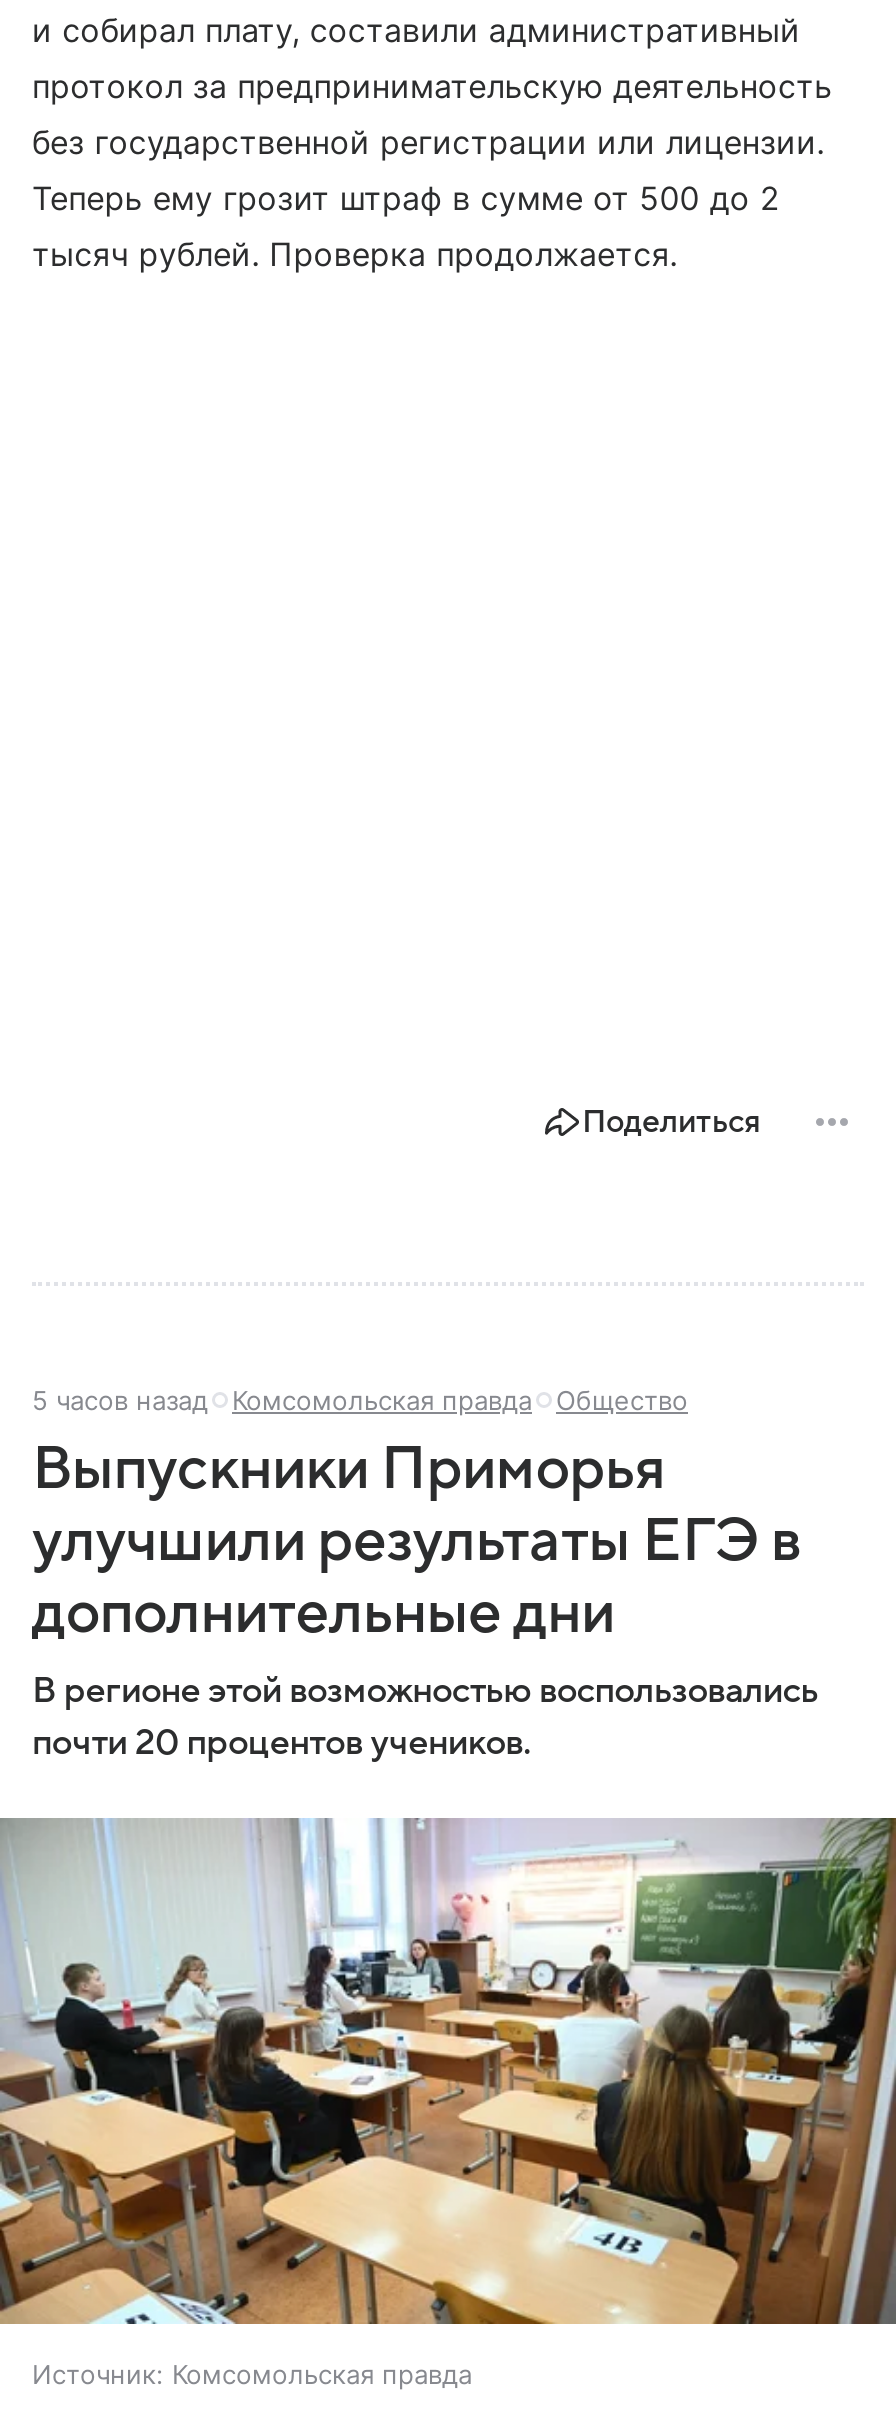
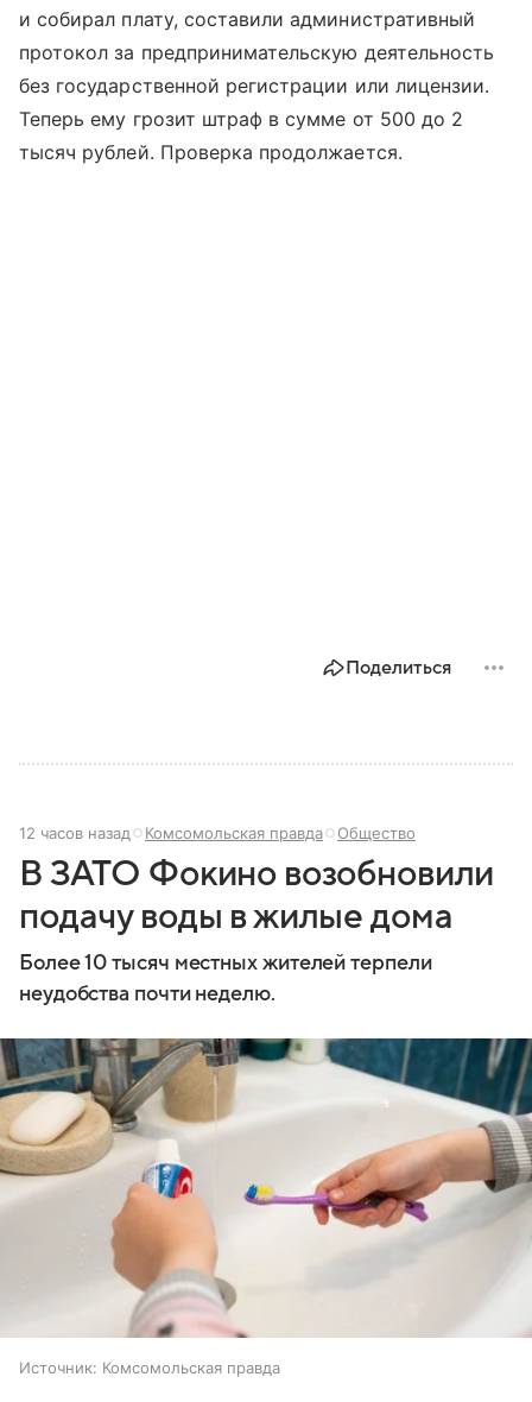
- 5 часов назад Комсомольская правда Общество
+ 12 часов назад Комсомольская правда Общество

- Выпускники Приморья
- улучшили результаты ЕГЭ в
- дополнительные дни
- В регионе этой возможностью воспользовались
- почти 20 процентов учеников.
+ В ЗАТО Фокино возобновили
+ подачу воды в жилые дома
+ Более 10 тысяч местных жителей терпели
+ неудобства почти неделю.

- [image]
+ [image]
